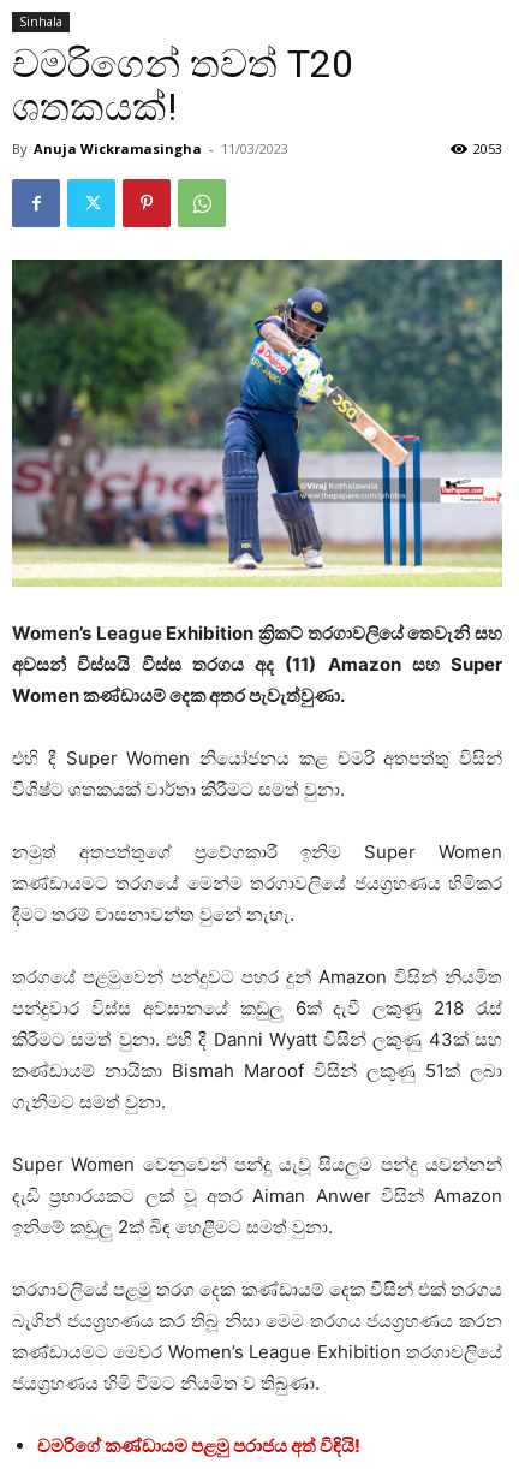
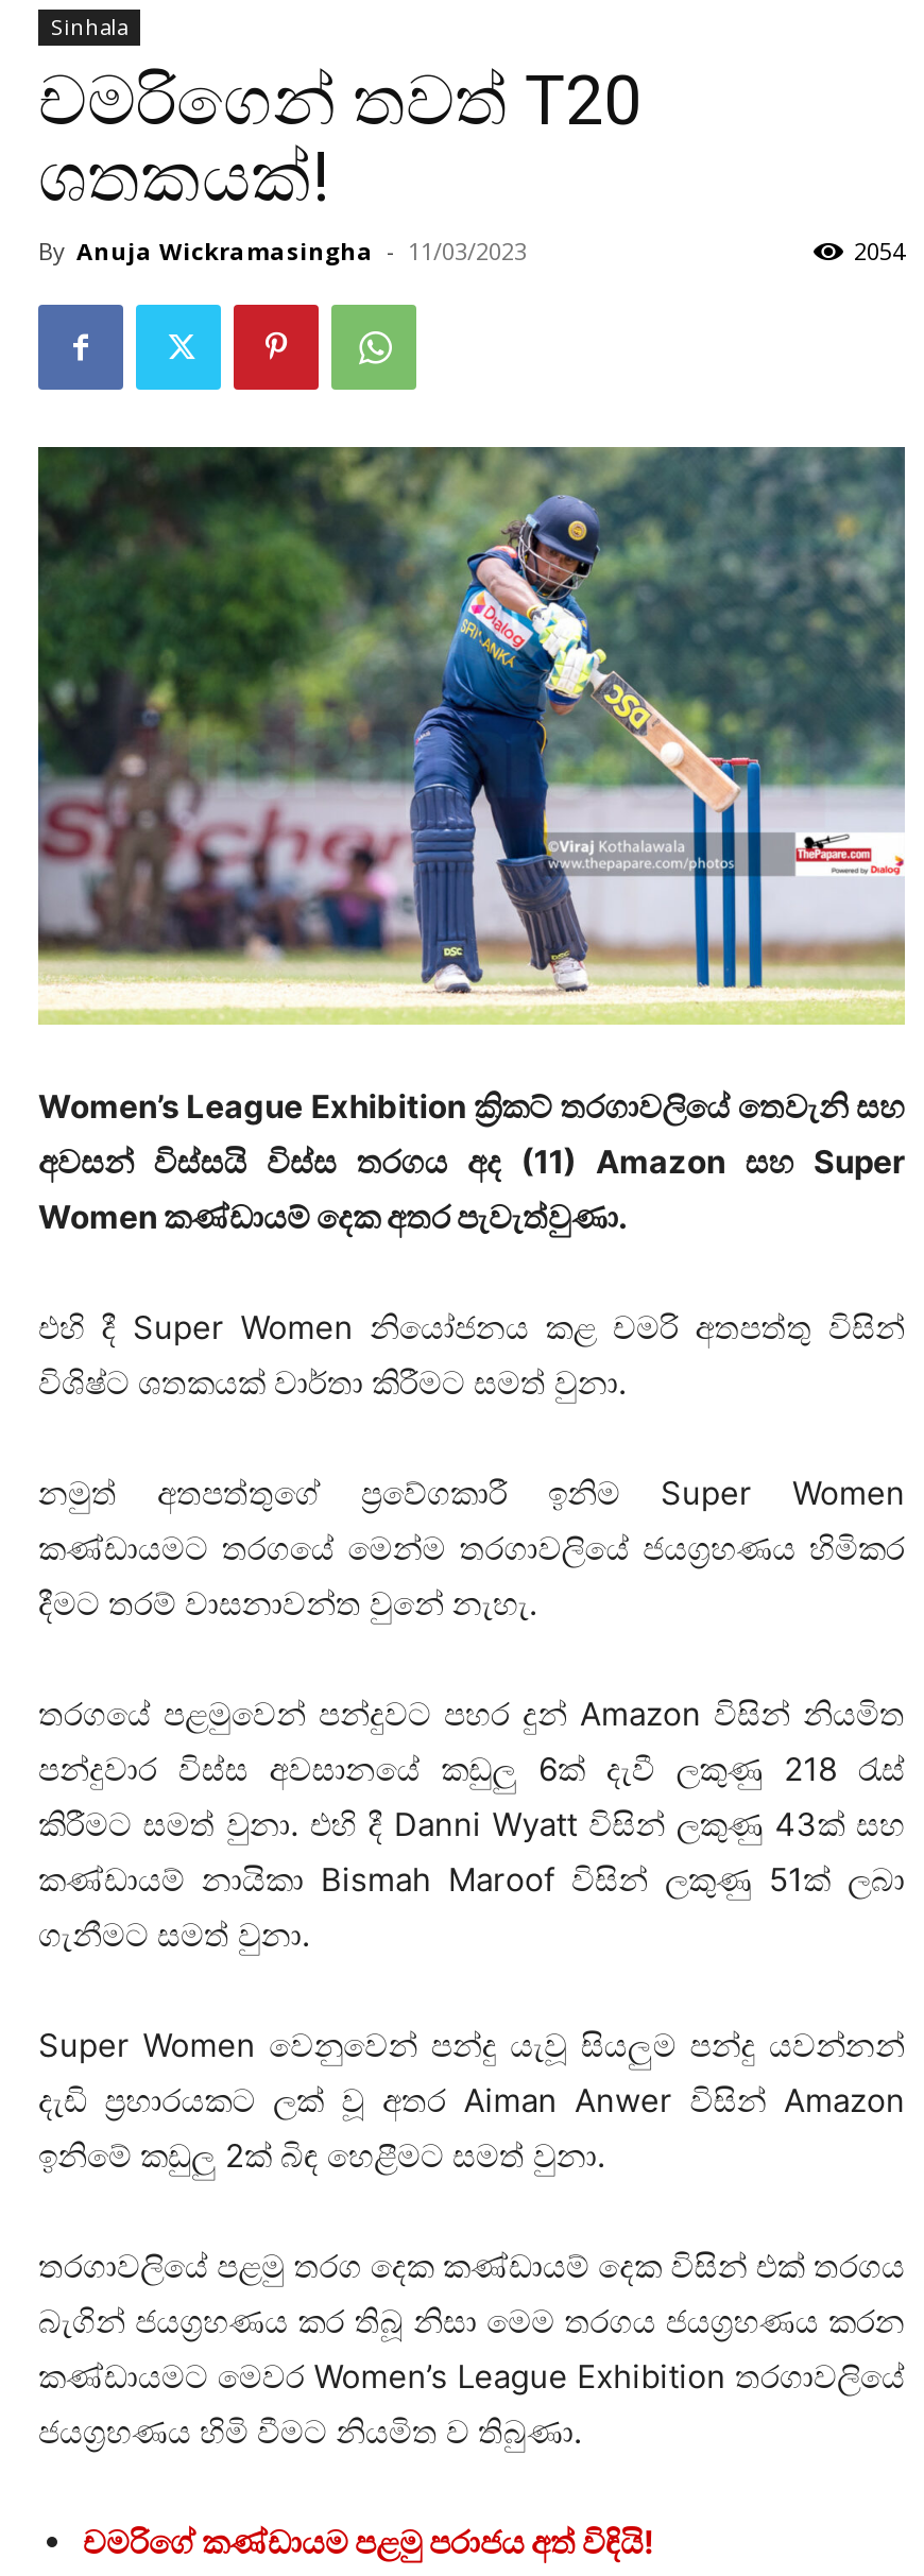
- 2053
+ 2054
